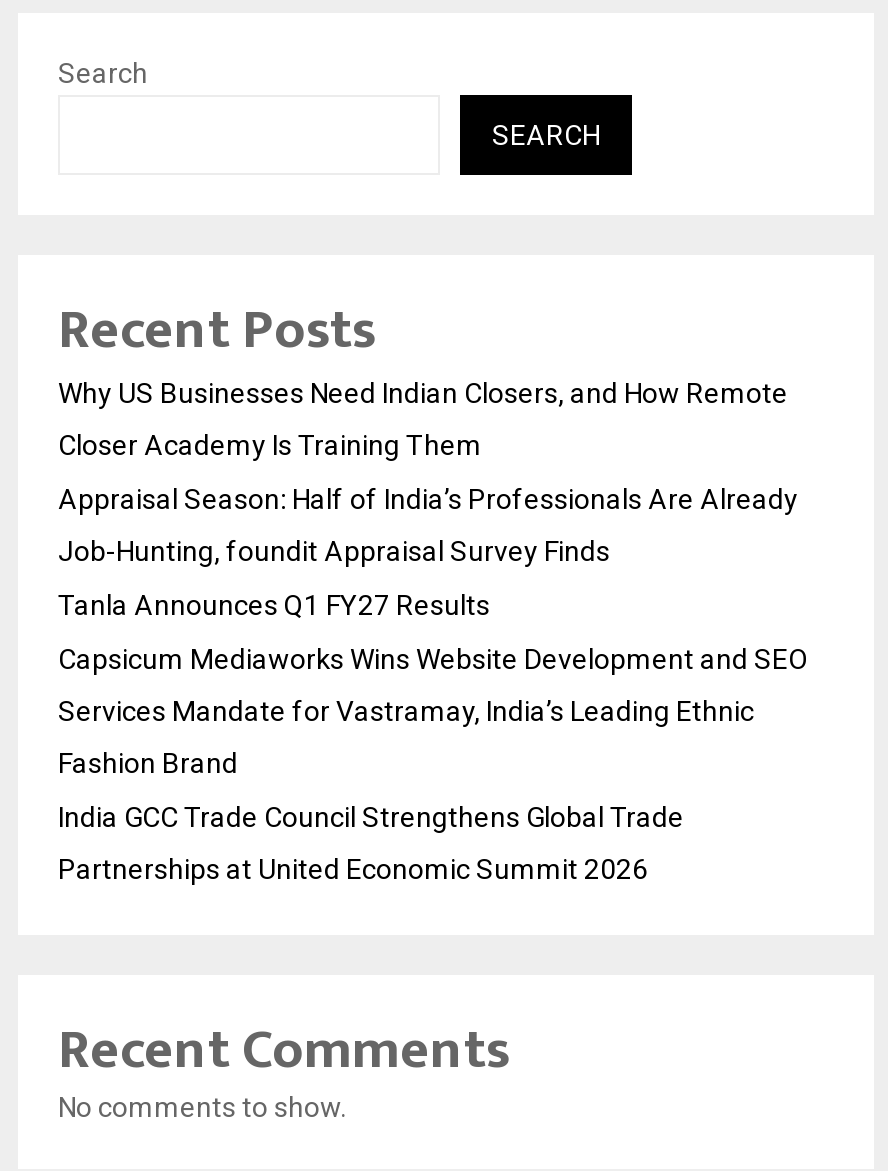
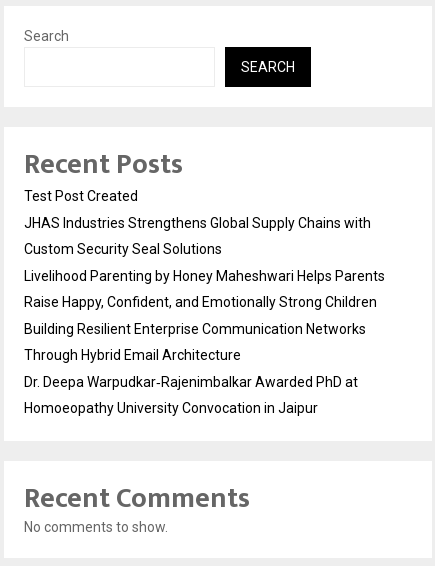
- Why US Businesses Need Indian Closers, and How Remote
- Closer Academy Is Training Them
- Appraisal Season: Half of India’s Professionals Are Already
- Job-Hunting, foundit Appraisal Survey Finds
- Tanla Announces Q1 FY27 Results
- Capsicum Mediaworks Wins Website Development and SEO
- Services Mandate for Vastramay, India’s Leading Ethnic
- Fashion Brand
- India GCC Trade Council Strengthens Global Trade
- Partnerships at United Economic Summit 2026
+ Test Post Created
+ JHAS Industries Strengthens Global Supply Chains with
+ Custom Security Seal Solutions
+ Livelihood Parenting by Honey Maheshwari Helps Parents
+ Raise Happy, Confident, and Emotionally Strong Children
+ Building Resilient Enterprise Communication Networks
+ Through Hybrid Email Architecture
+ Dr. Deepa Warpudkar‑Rajenimbalkar Awarded PhD at
+ Homoeopathy University Convocation in Jaipur
